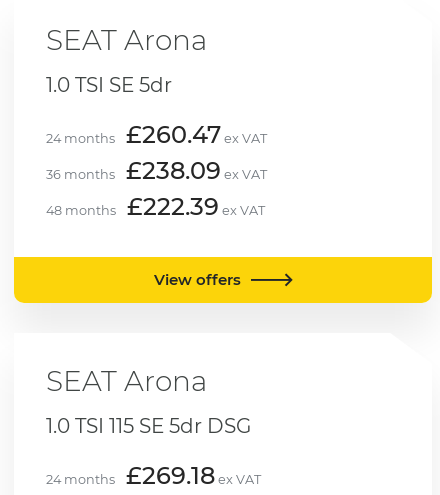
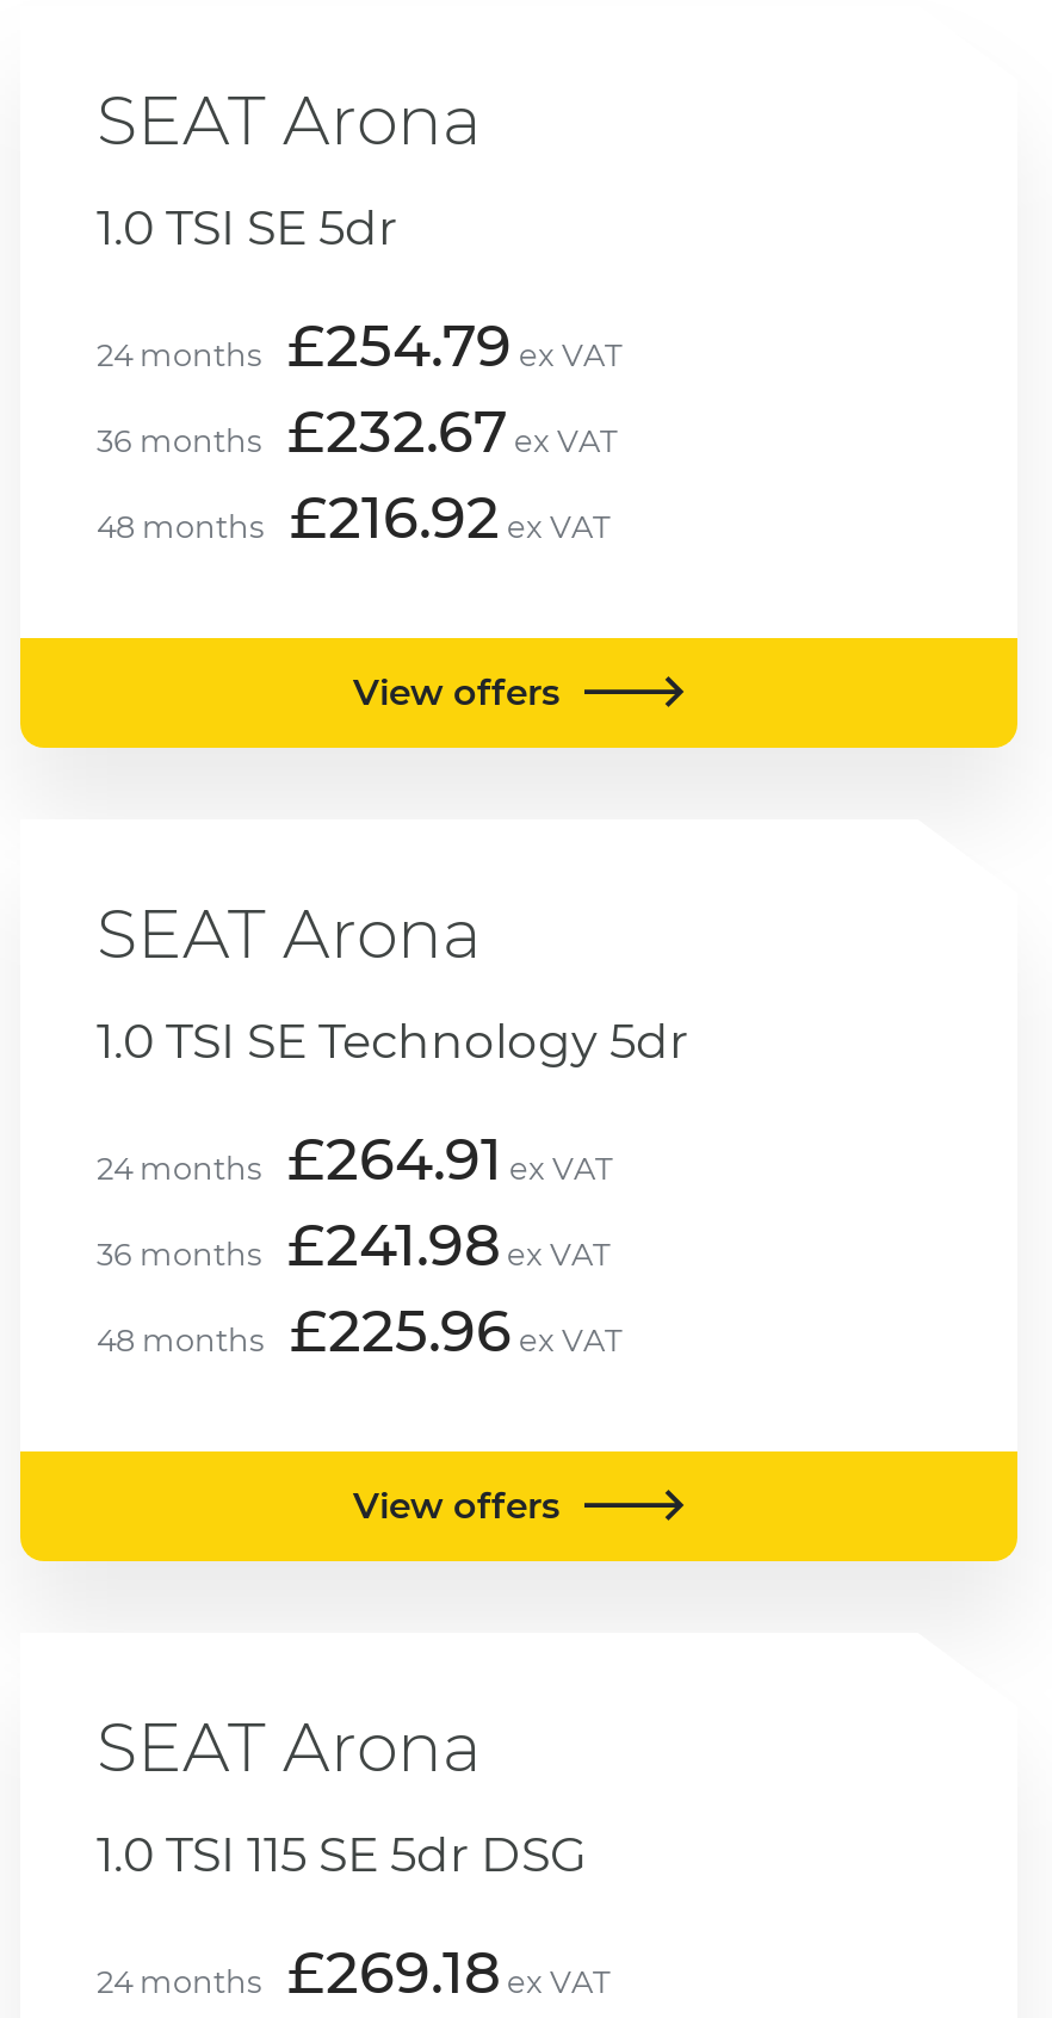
- 24 months £260.47 ex VAT
- 36 months £238.09 ex VAT
- 48 months £222.39 ex VAT
+ 24 months £254.79 ex VAT
+ 36 months £232.67 ex VAT
+ 48 months £216.92 ex VAT
+ View offers
+ SEAT Arona
+ 1.0 TSI SE Technology 5dr
+ 24 months £264.91 ex VAT
+ 36 months £241.98 ex VAT
+ 48 months £225.96 ex VAT
